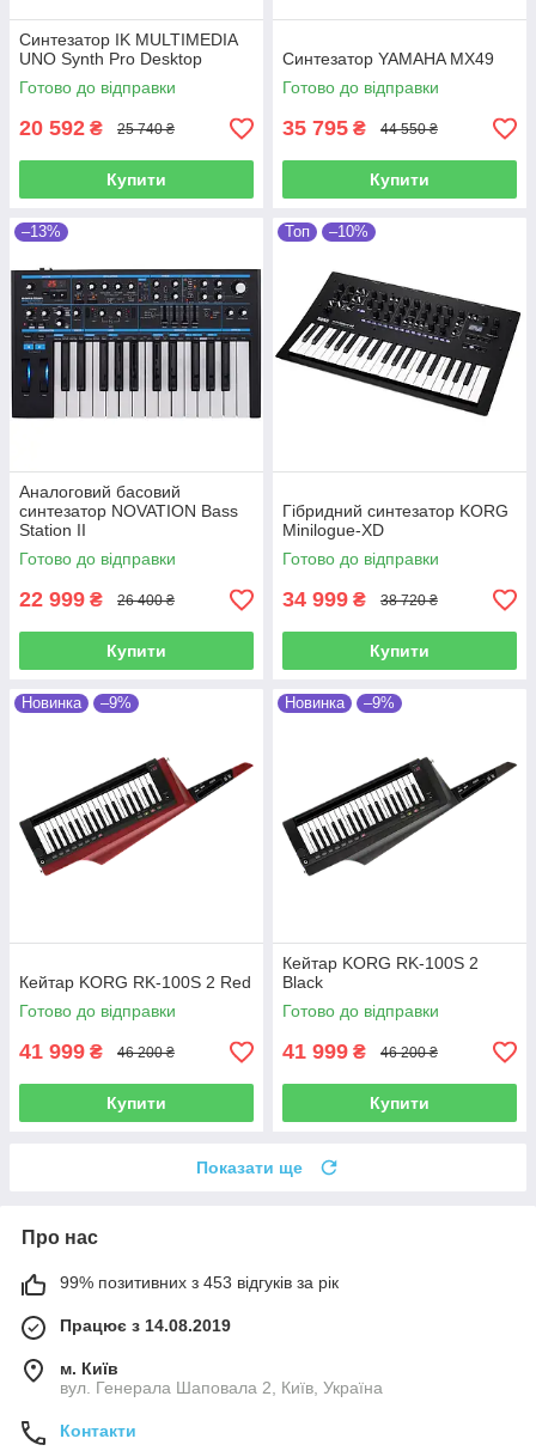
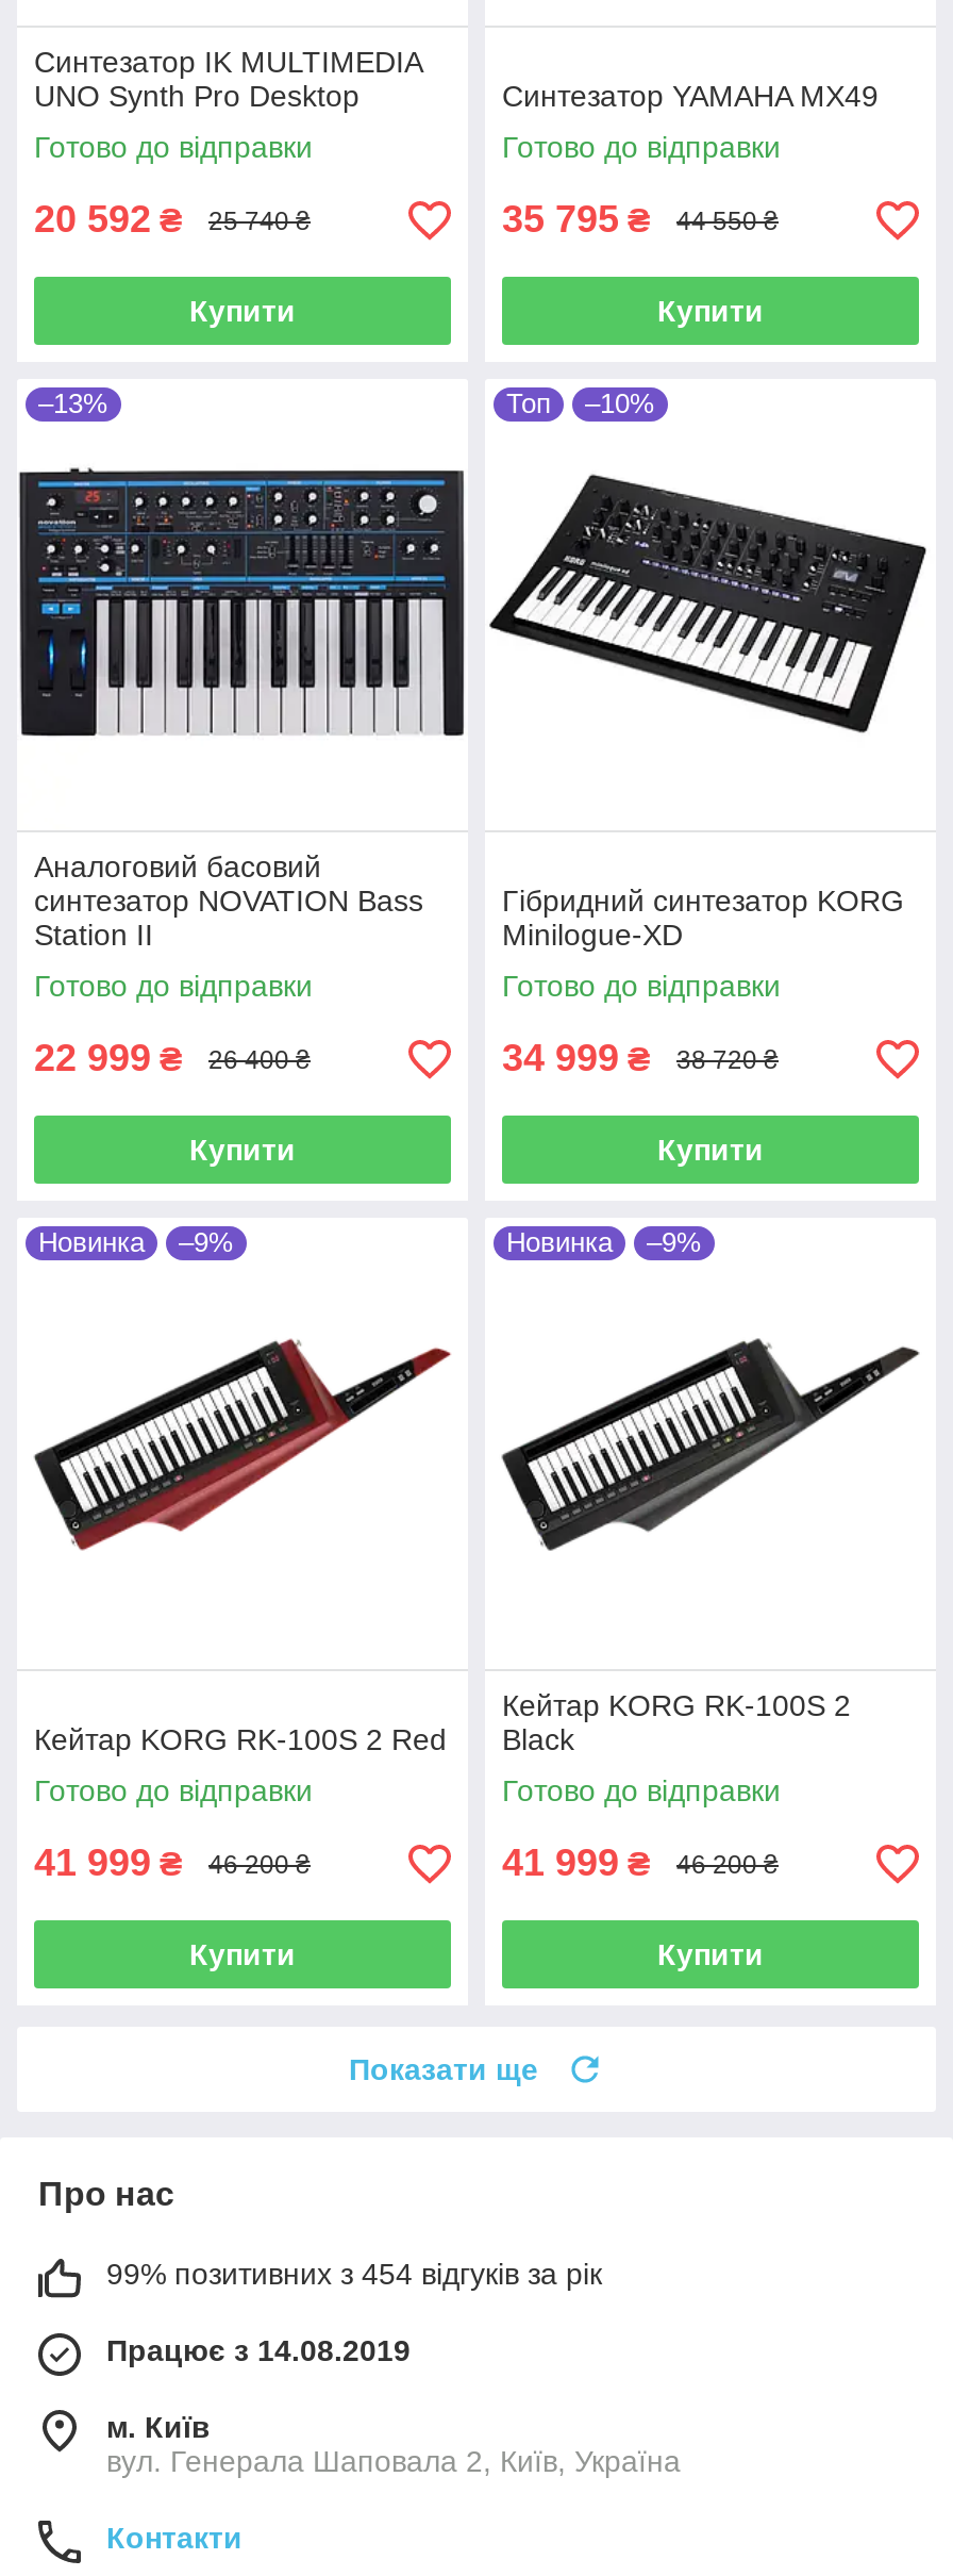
- 99% позитивних з 453 відгуків за рік
+ 99% позитивних з 454 відгуків за рік
